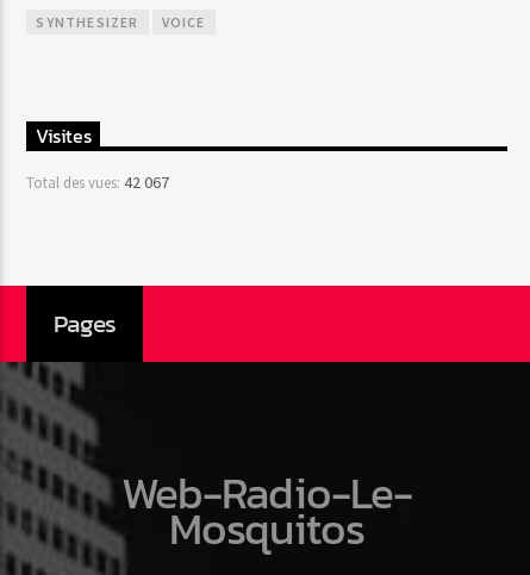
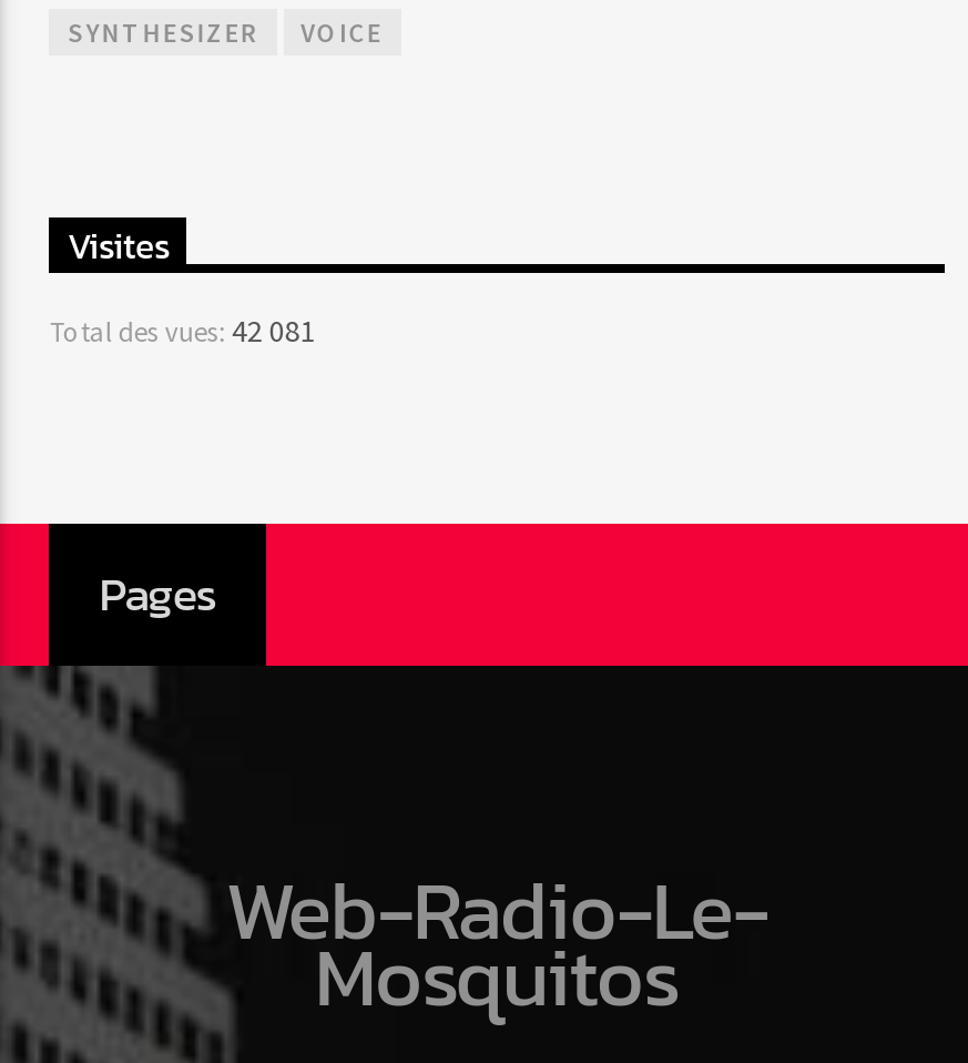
- Total des vues: 42 067
+ Total des vues: 42 081
